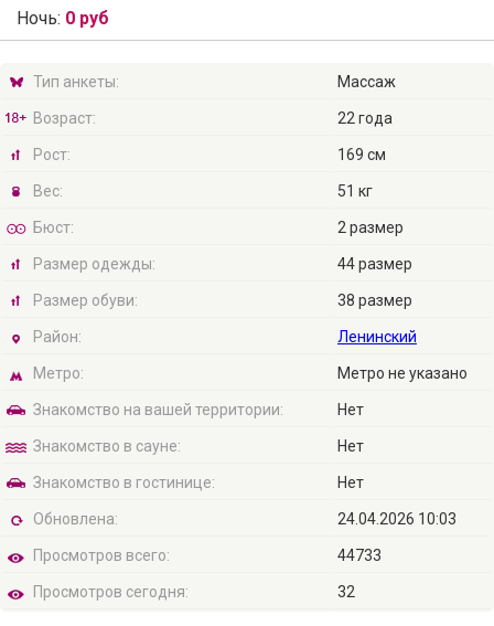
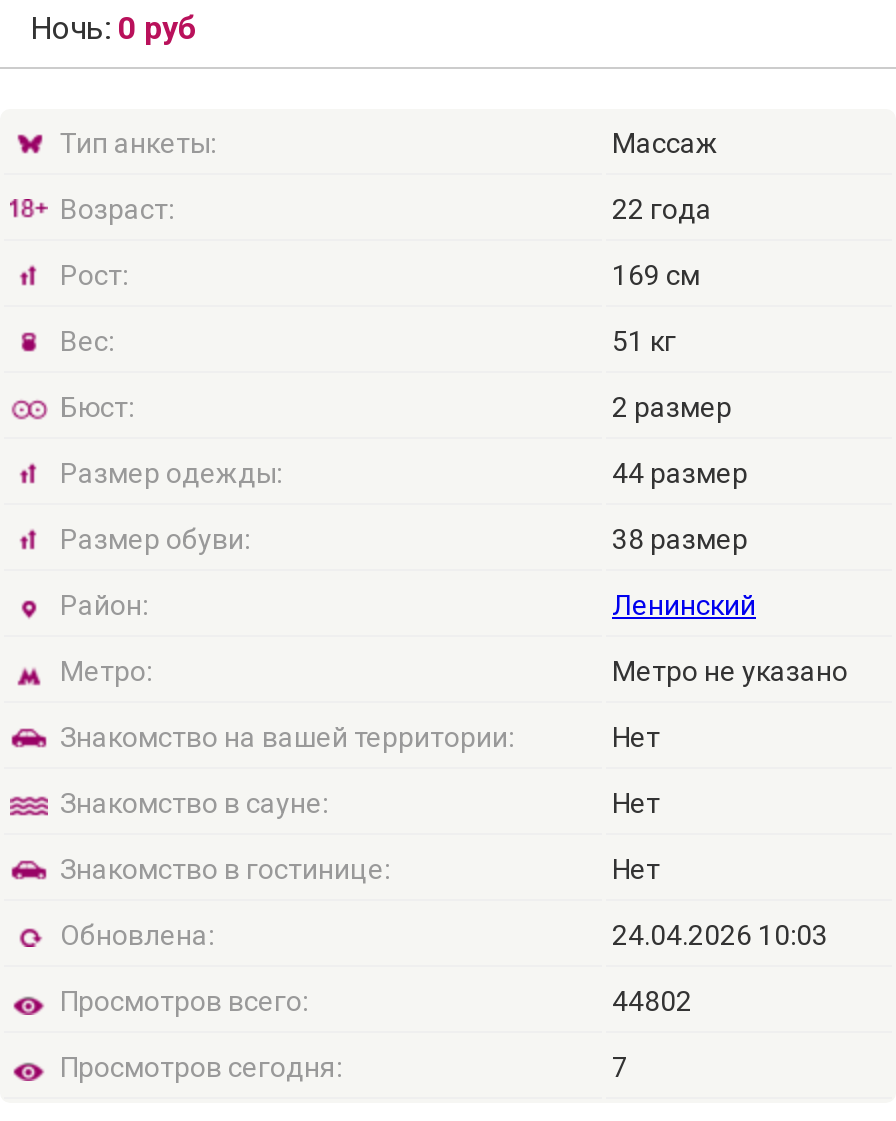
- 44733
+ 44802

- 32
+ 7
